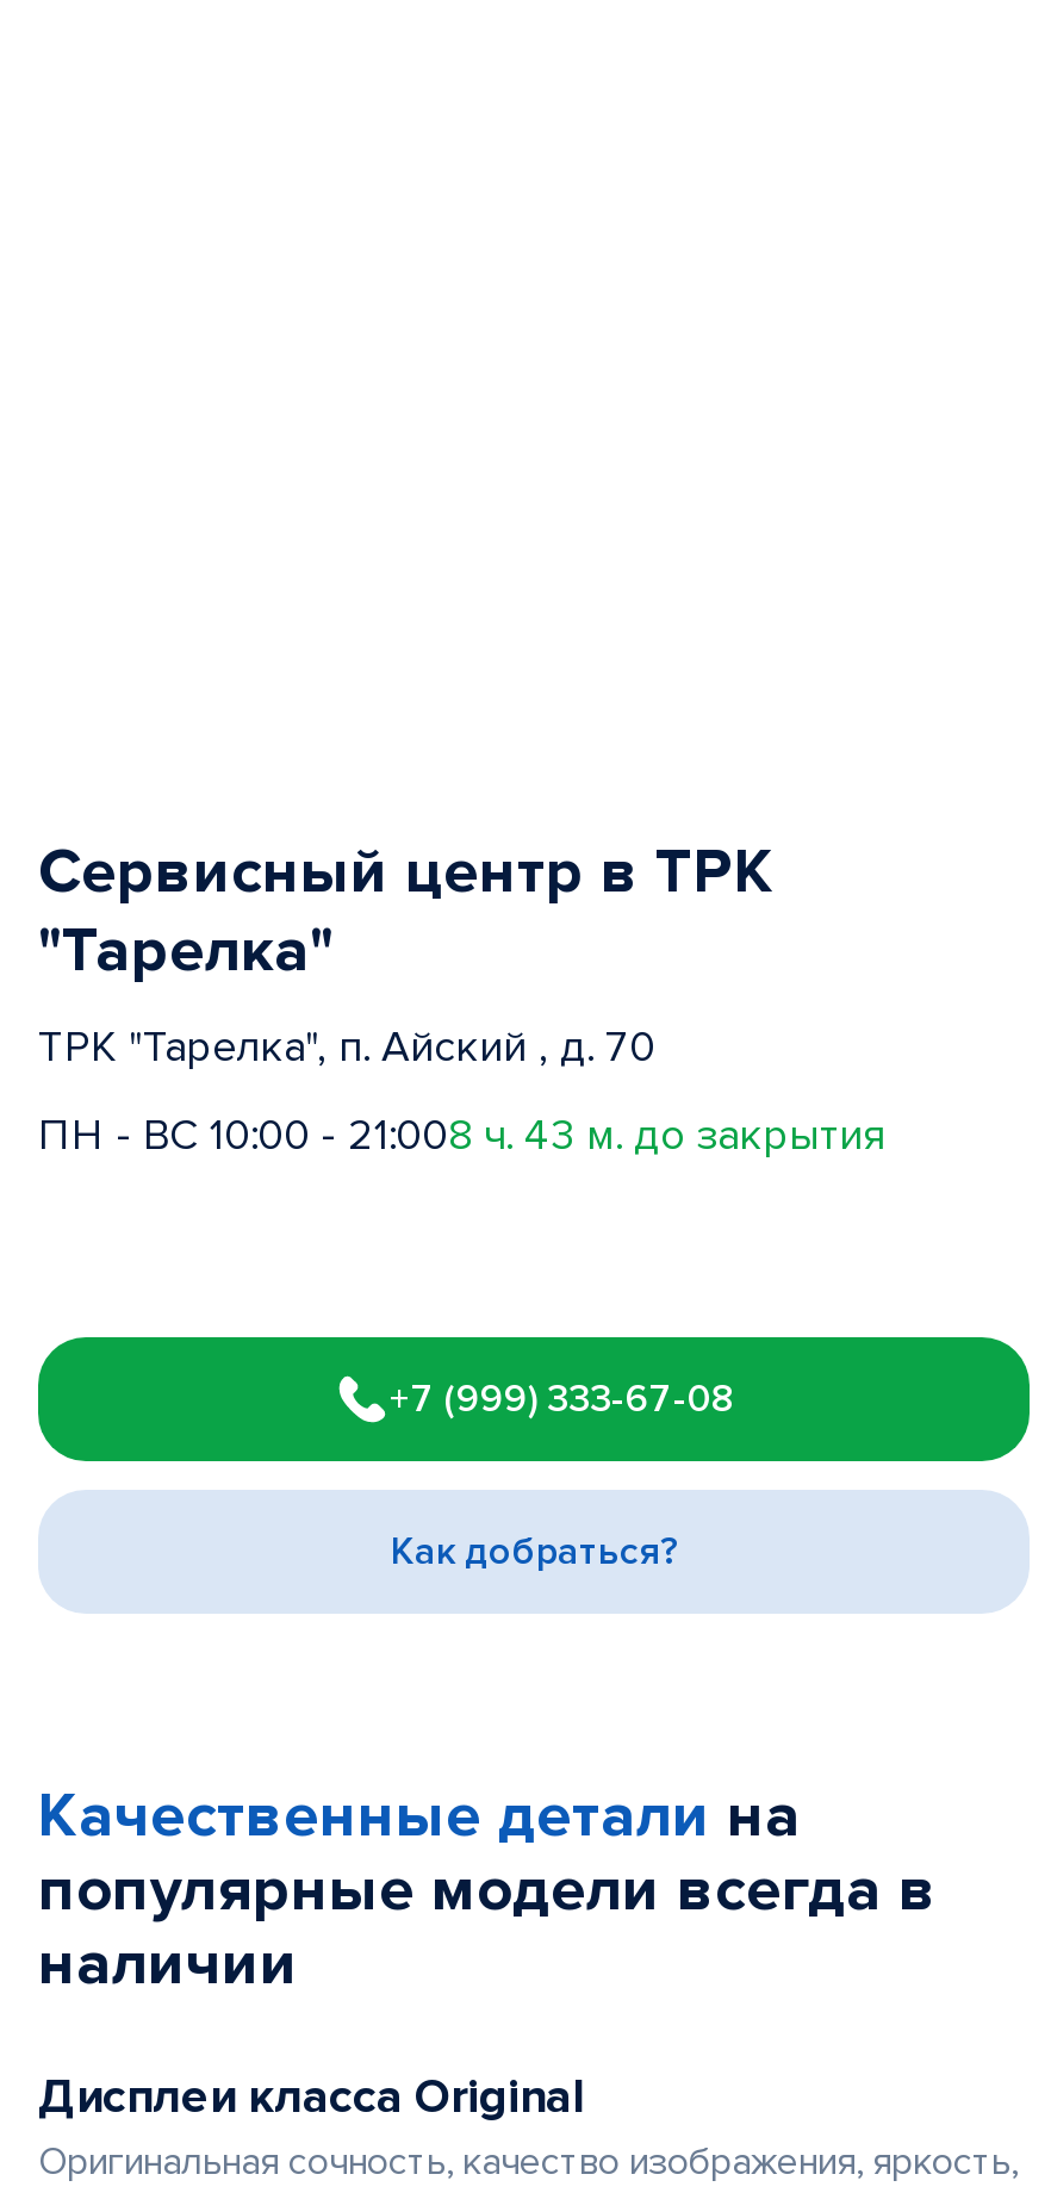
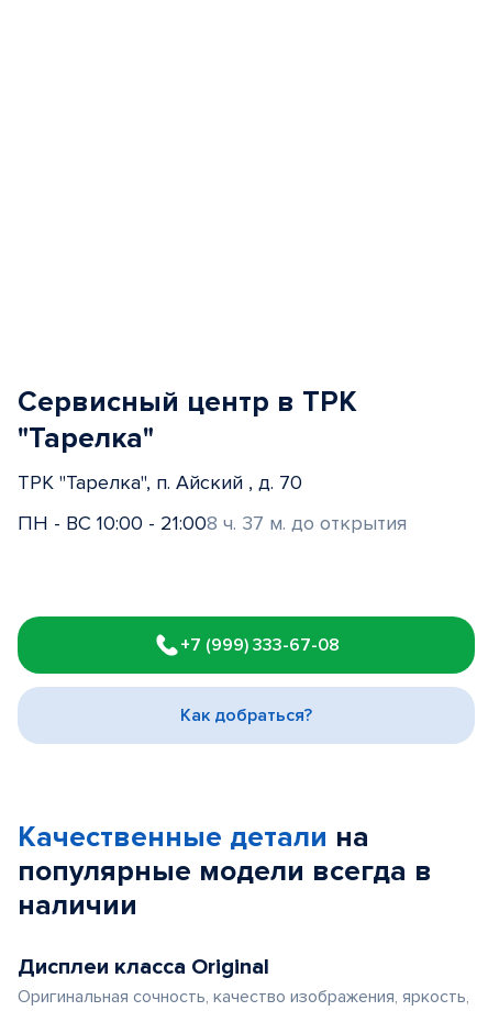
- ПН - ВС 10:00 - 21:008 ч. 43 м. до закрытия
+ ПН - ВС 10:00 - 21:008 ч. 37 м. до открытия
